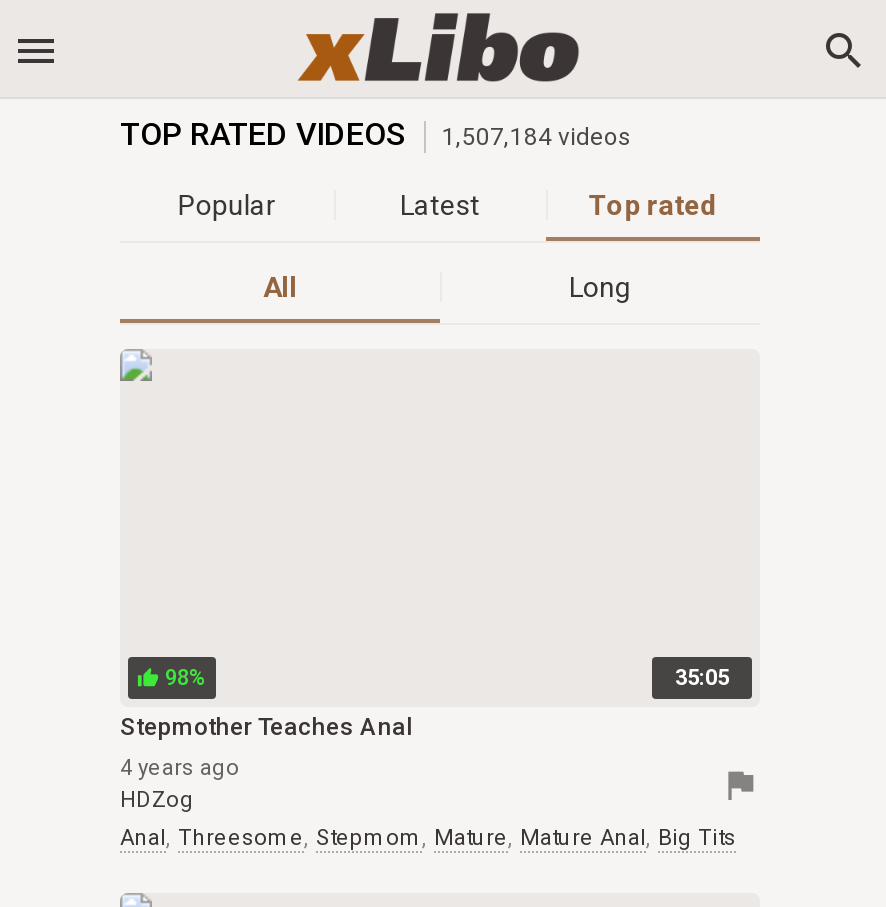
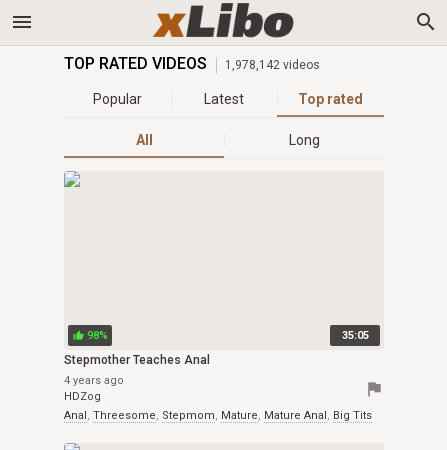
- TOP RATED VIDEOS 1,507,184 videos
+ TOP RATED VIDEOS 1,978,142 videos
